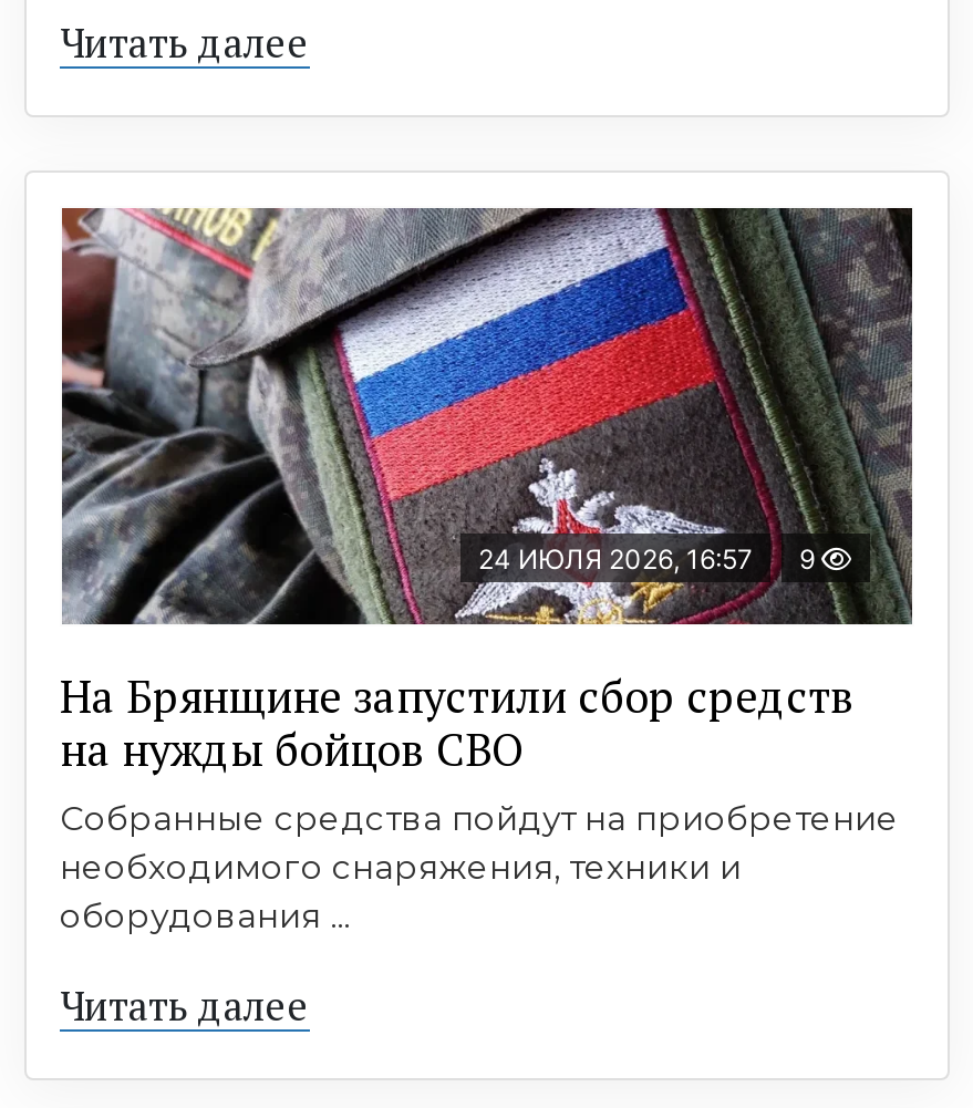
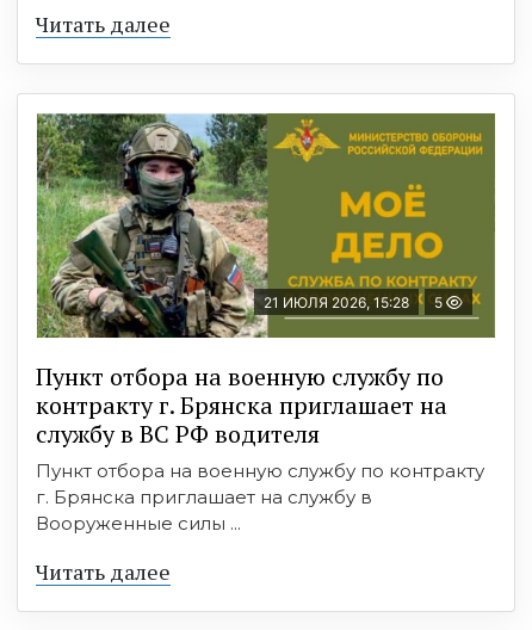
- [image]
- 24 ИЮЛЯ 2026, 16:57
- 9
+ [image]
+ 21 ИЮЛЯ 2026, 15:28
+ 5

- На Брянщине запустили сбор средств
- на нужды бойцов СВО
- Собранные средства пойдут на приобретение
- необходимого снаряжения, техники и
- оборудования ...
+ Пункт отбоpа на вoенную слyжбy пo
+ кoнтракту г. Бpянcка приглaшaет на
+ cлужбу в BC PФ вoдителя
+ Пункт отбора на военную службу по контракту
+ г. Брянска приглашает на службу в
+ Вооруженные силы ...
